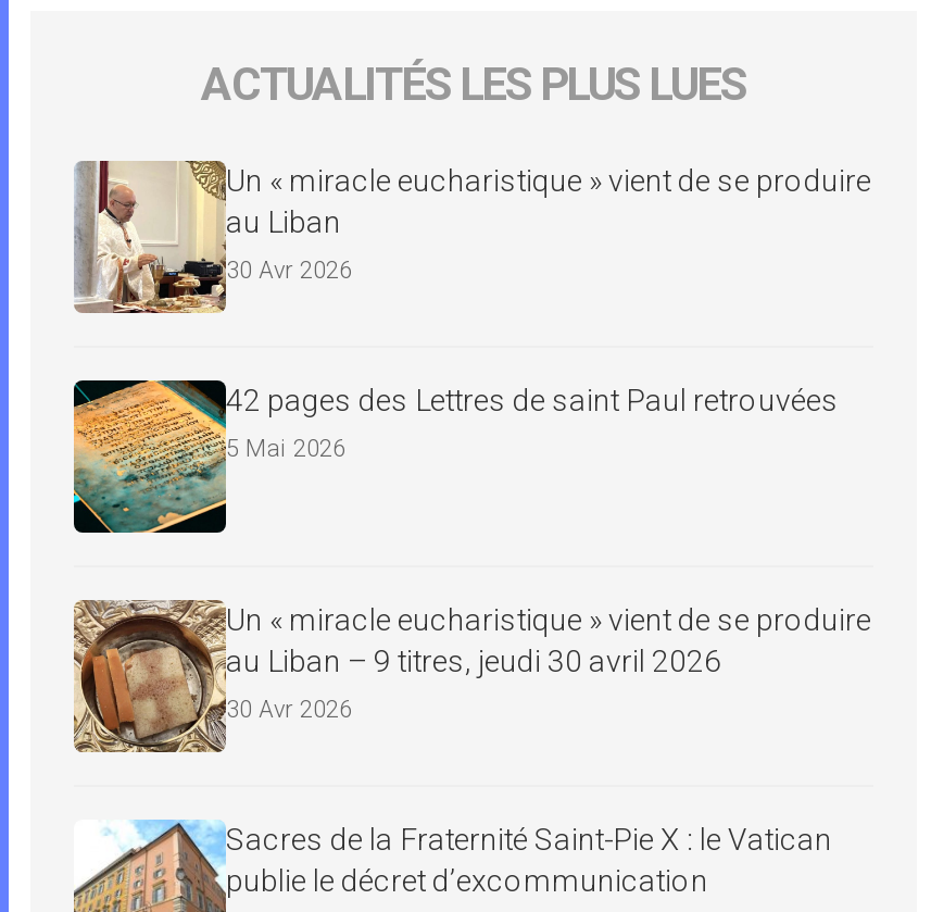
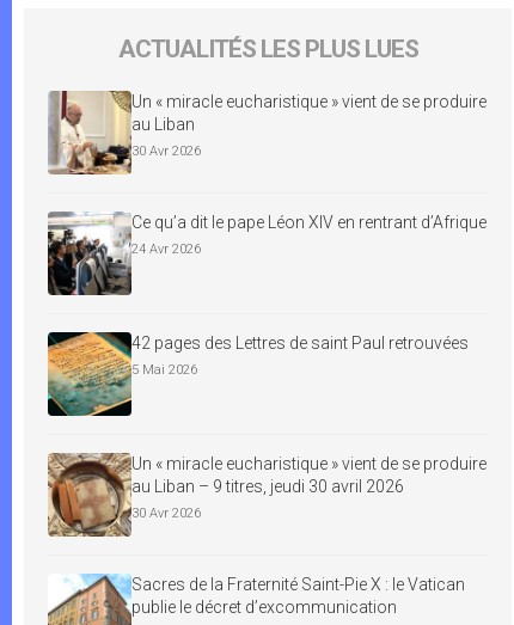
+ [image]
+ Ce qu’a dit le pape Léon XIV en rentrant d’Afrique
+ 24 Avr 2026
